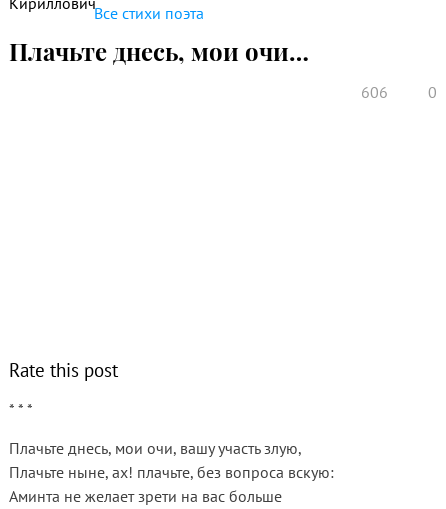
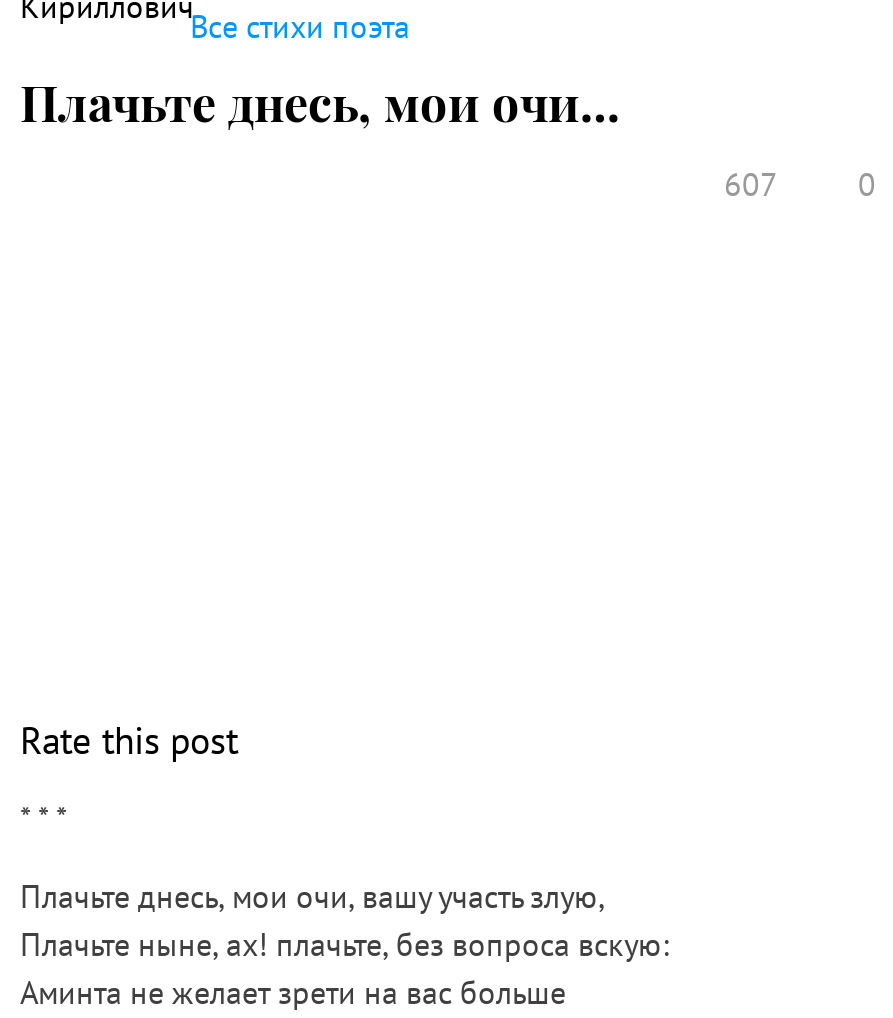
- 606 0
+ 607 0
